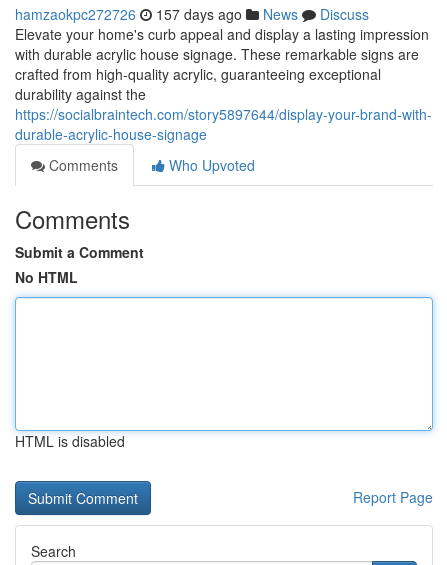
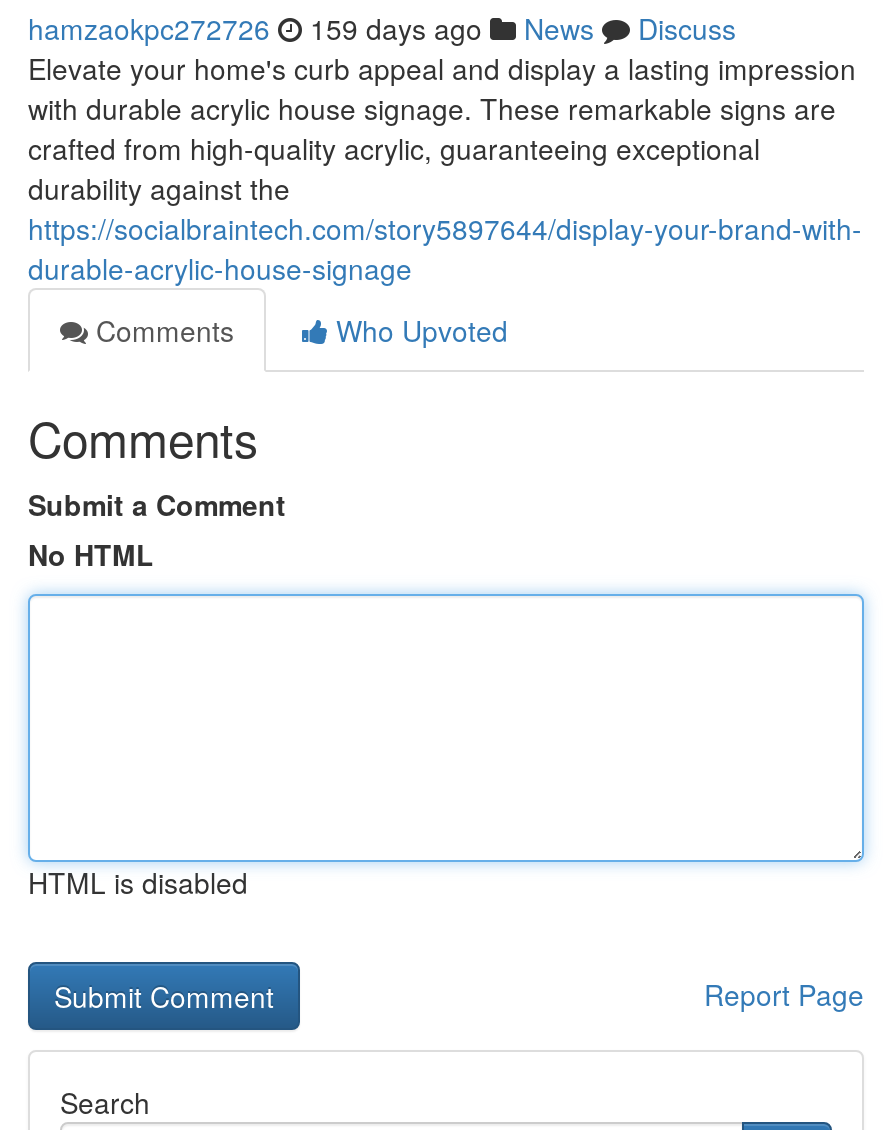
- hamzaokpc272726 157 days ago News Discuss
+ hamzaokpc272726 159 days ago News Discuss
